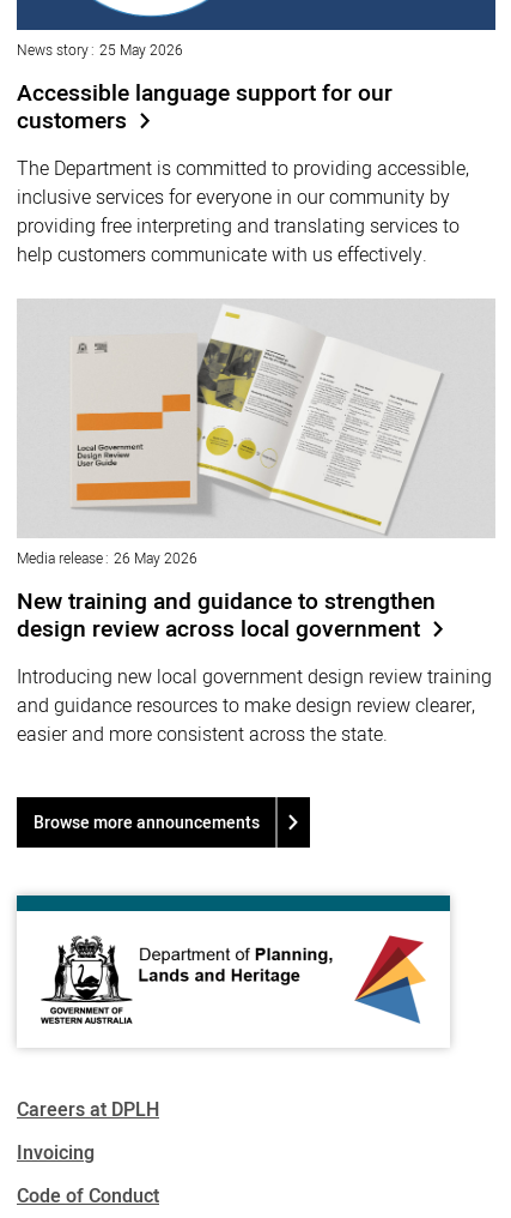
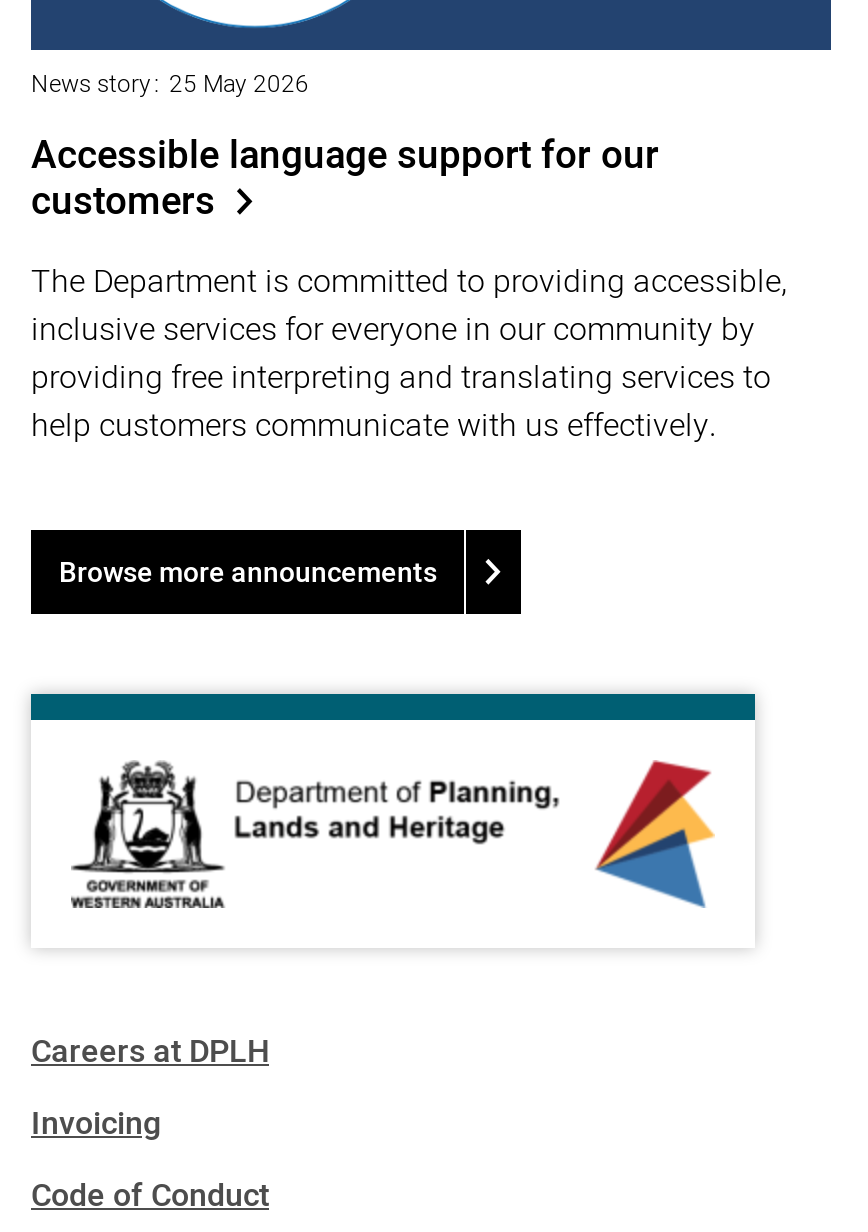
- [image]
- Media release 26 May 2026
- New training and guidance to strengthen
- design review across local government
- Introducing new local government design review training
- and guidance resources to make design review clearer,
- easier and more consistent across the state.
